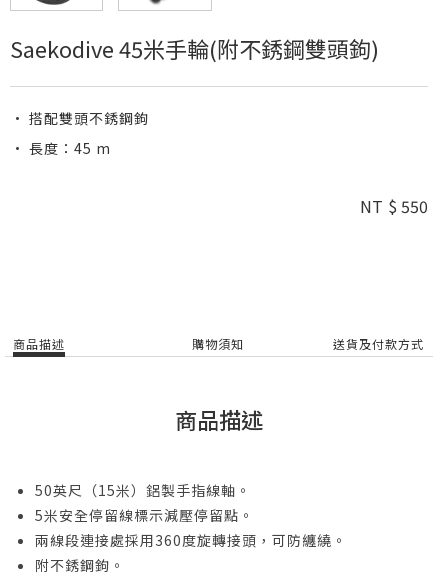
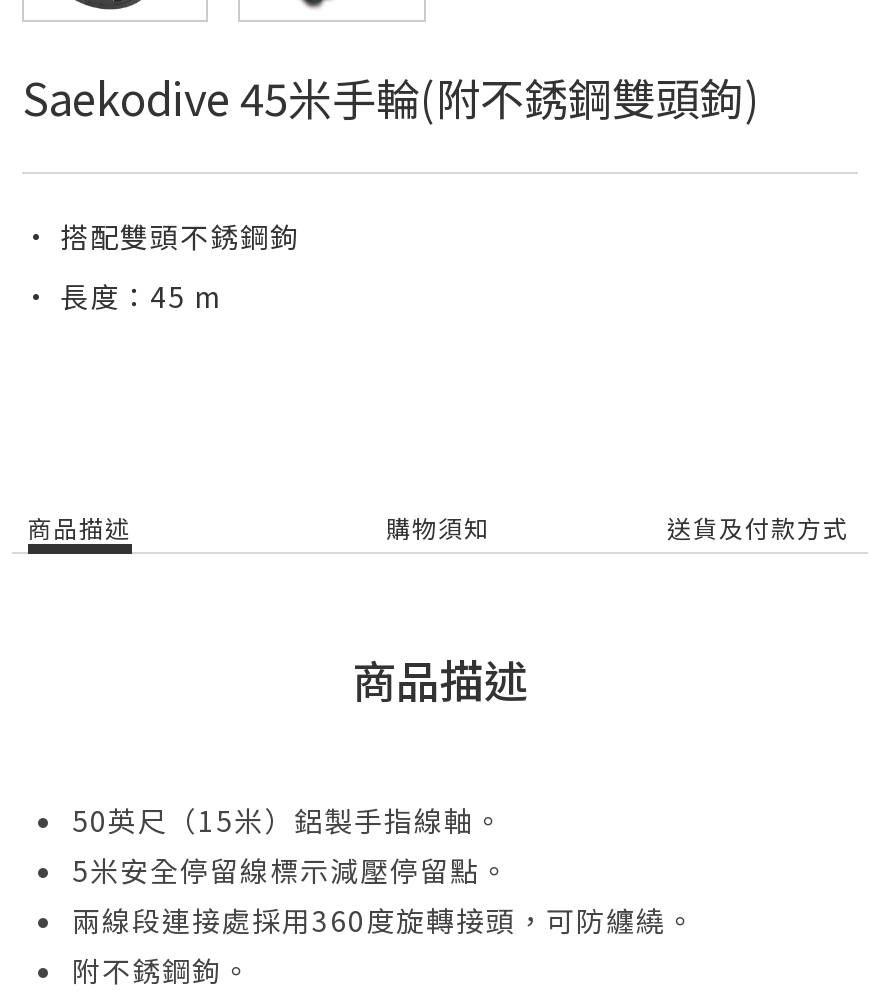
- NT $ 550
